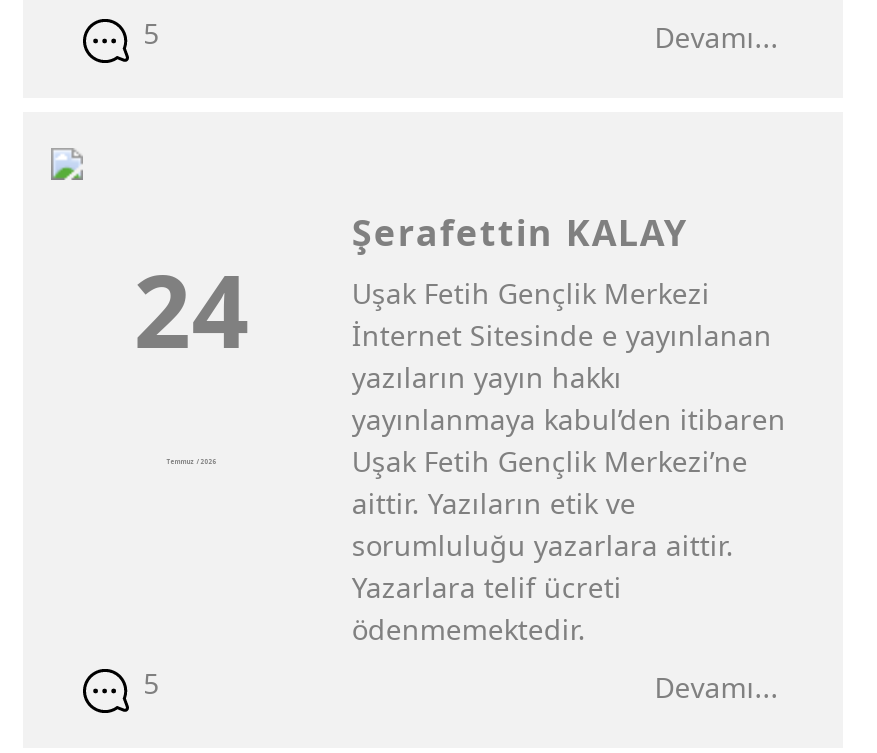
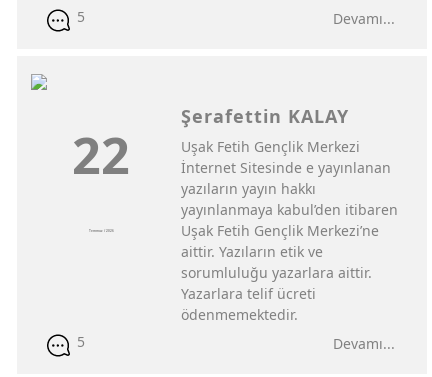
- 24
+ 22
